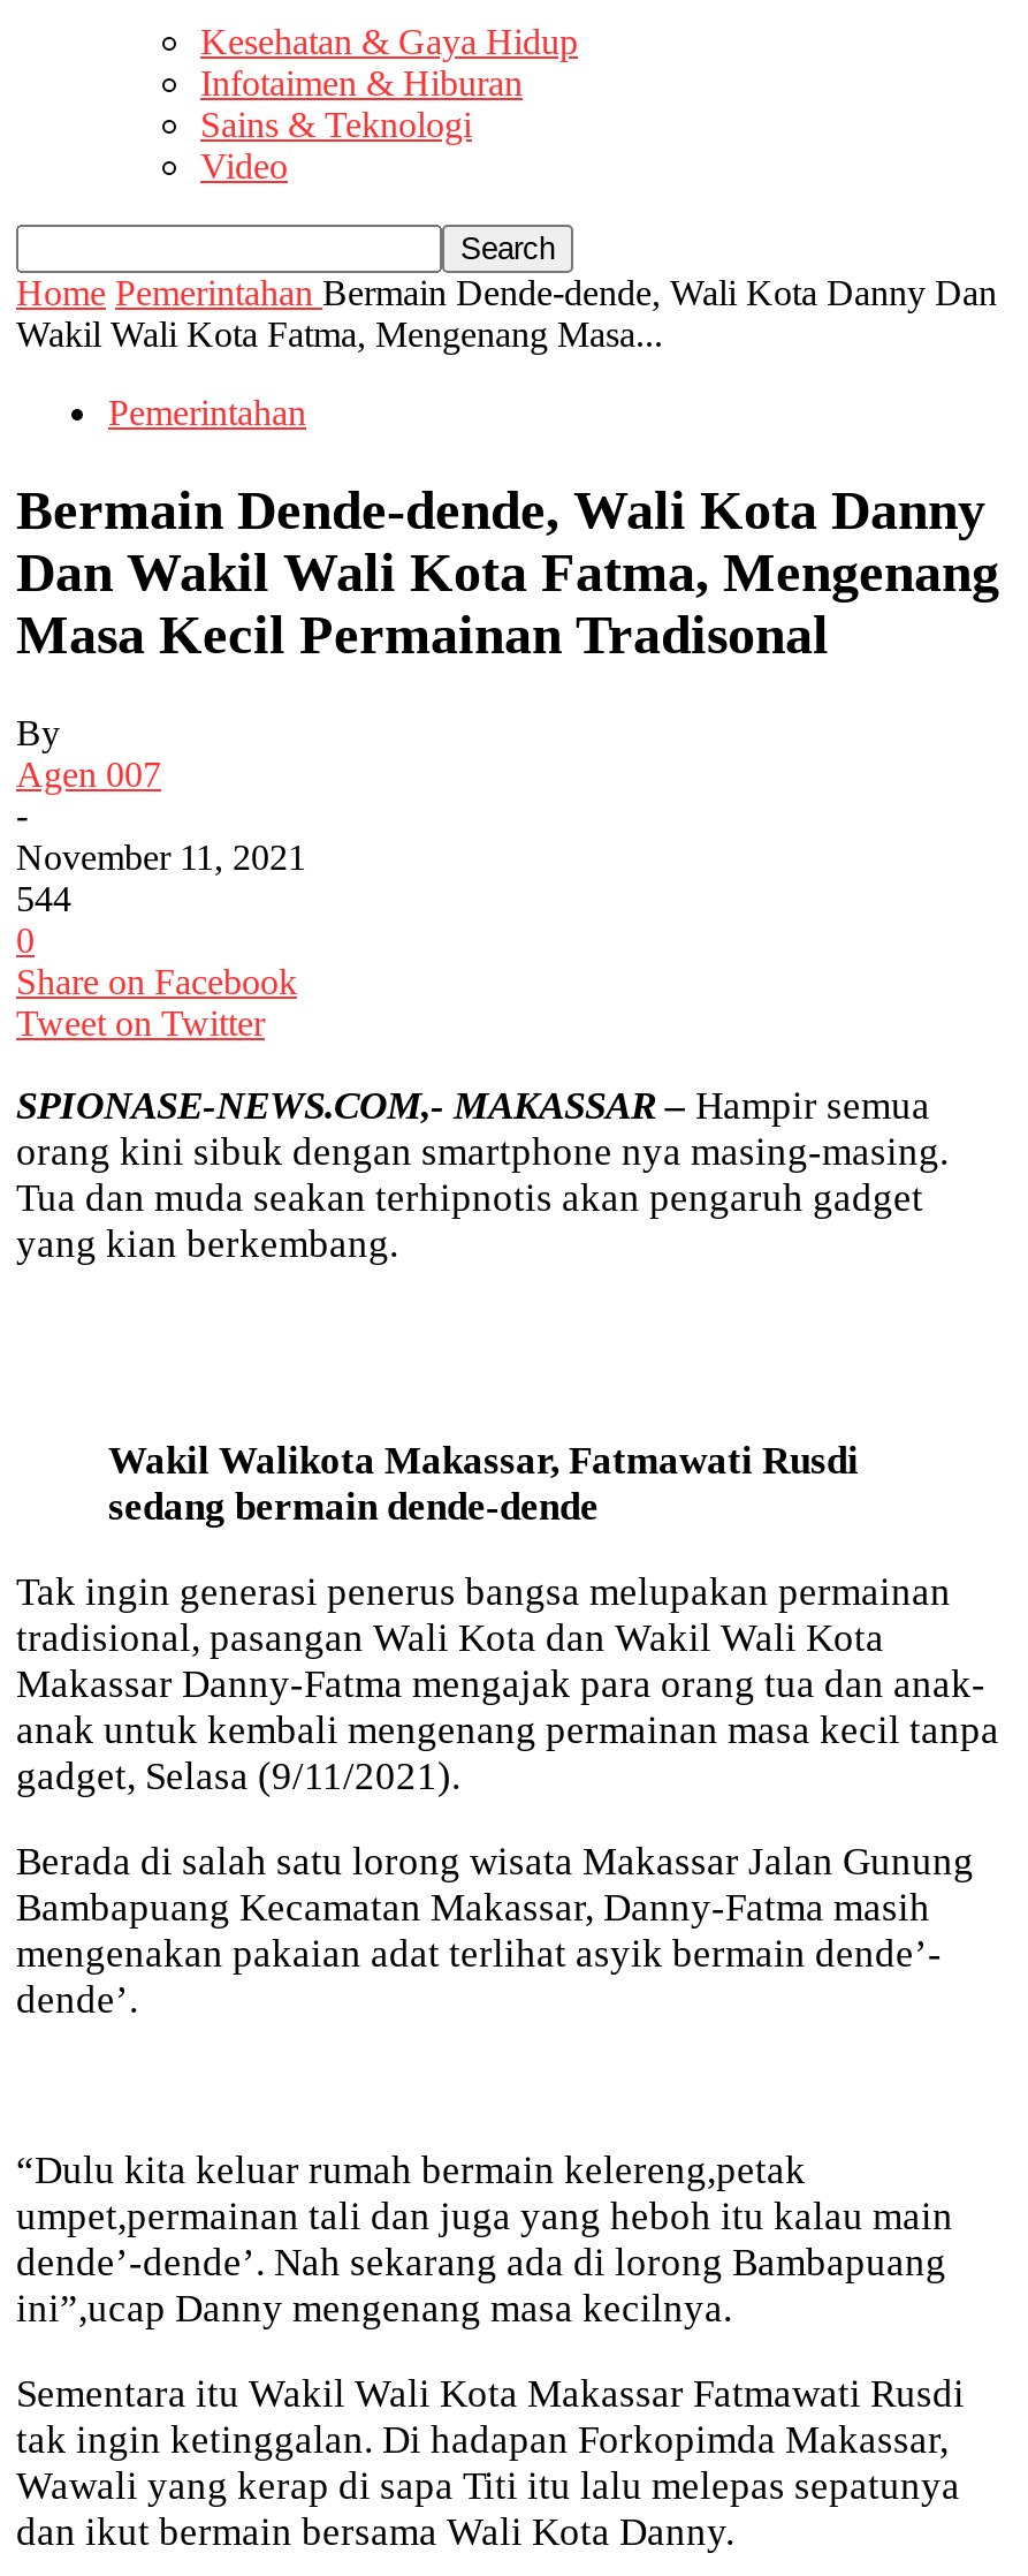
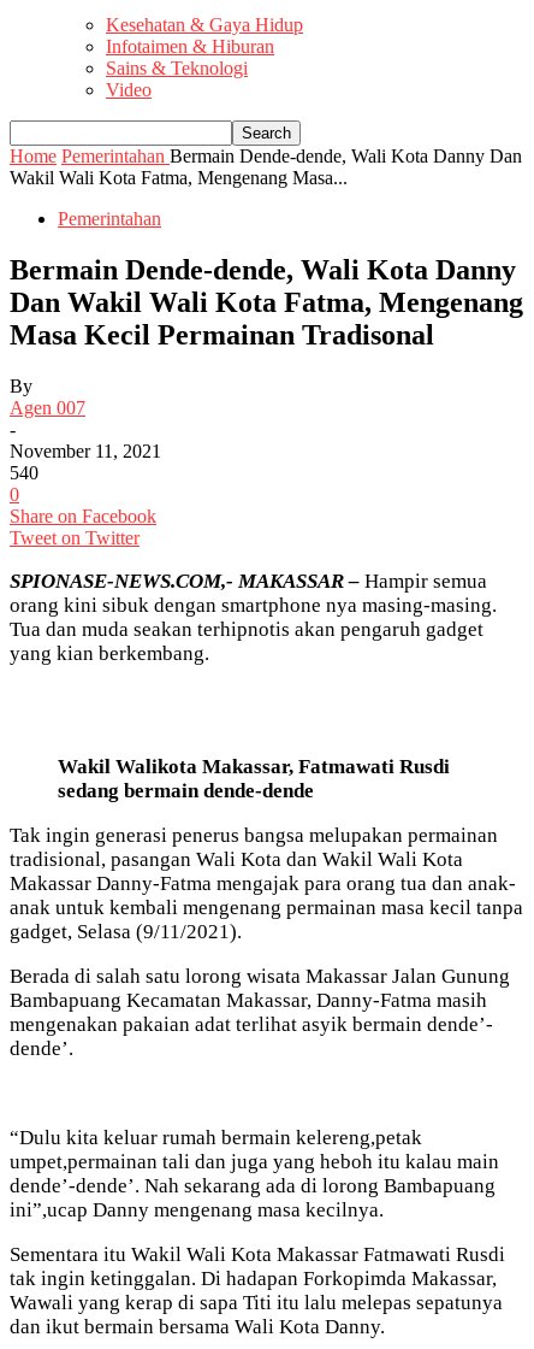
- 544
+ 540
